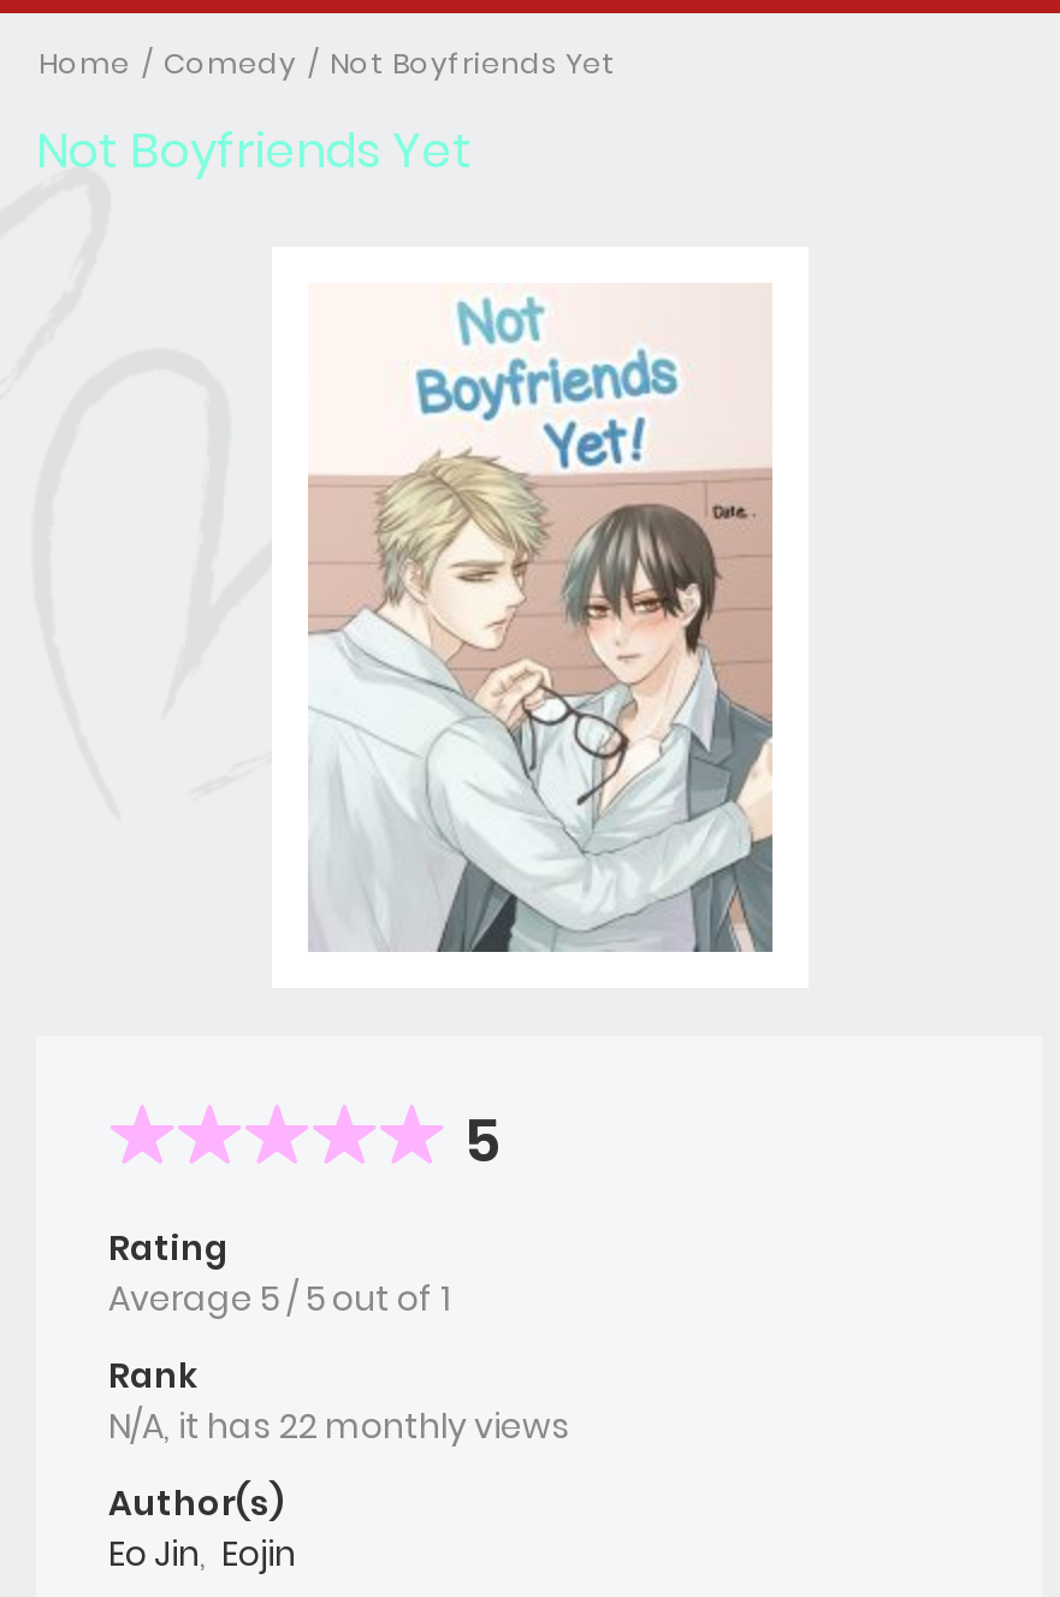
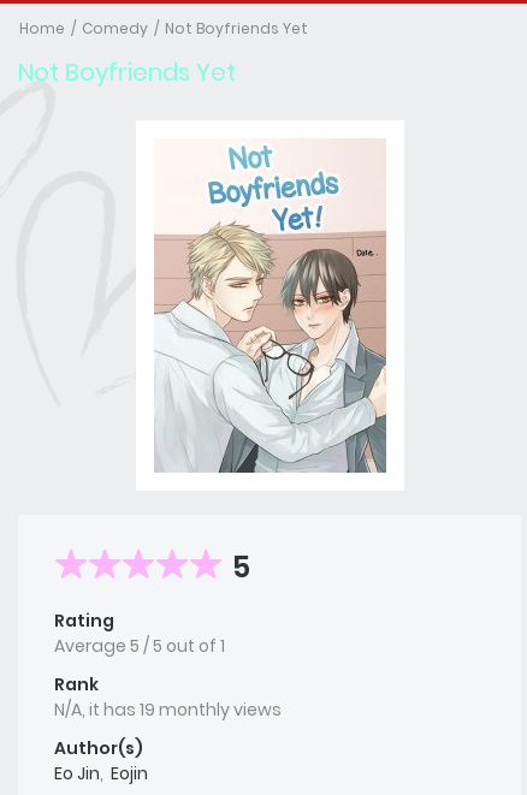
- N/A, it has 22 monthly views
+ N/A, it has 19 monthly views
